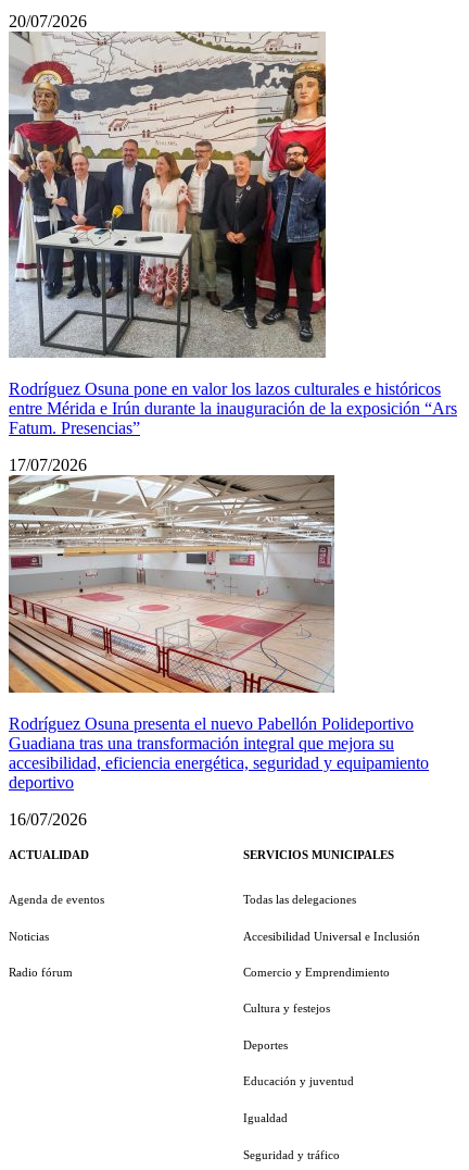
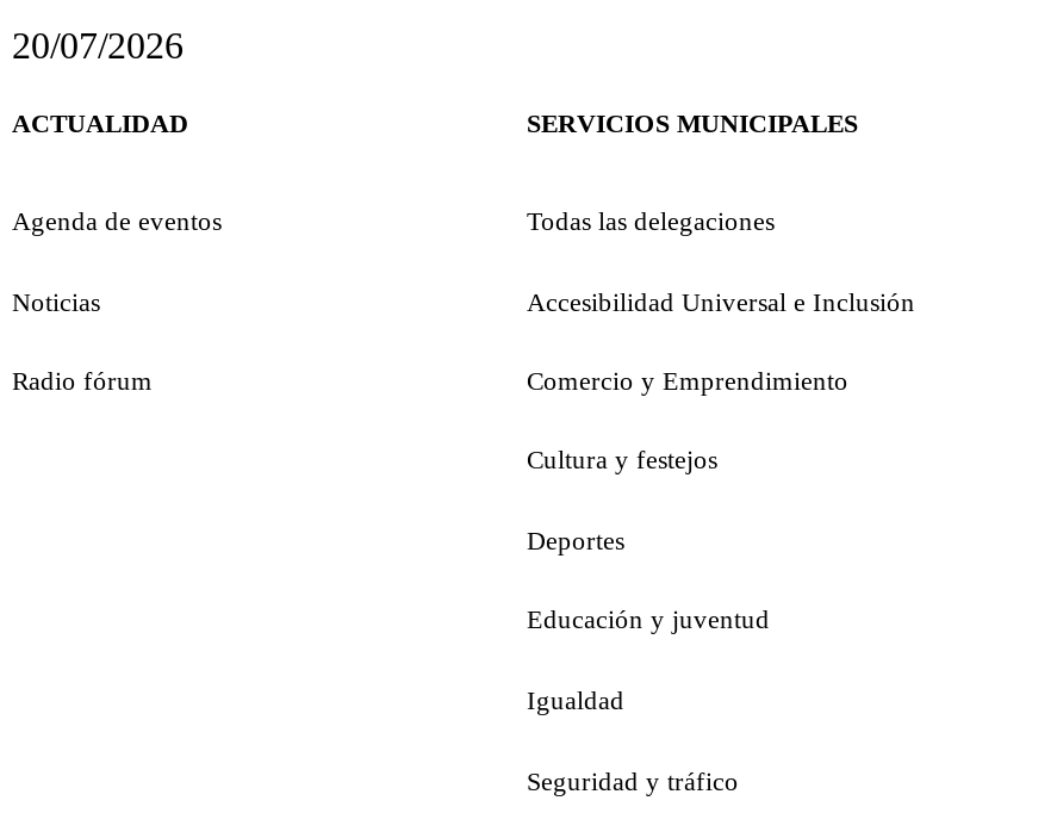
- [image]
- Rodríguez Osuna pone en valor los lazos culturales e históricos
- entre Mérida e Irún durante la inauguración de la exposición “Ars
- Fatum. Presencias”
- 17/07/2026

- [image]
- Rodríguez Osuna presenta el nuevo Pabellón Polideportivo
- Guadiana tras una transformación integral que mejora su
- accesibilidad, eficiencia energética, seguridad y equipamiento
- deportivo
- 16/07/2026
